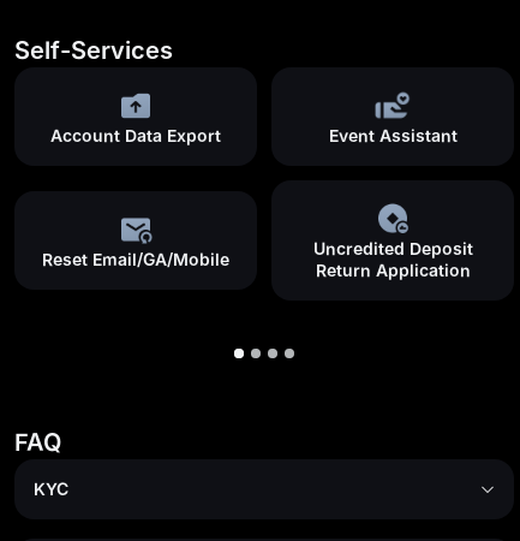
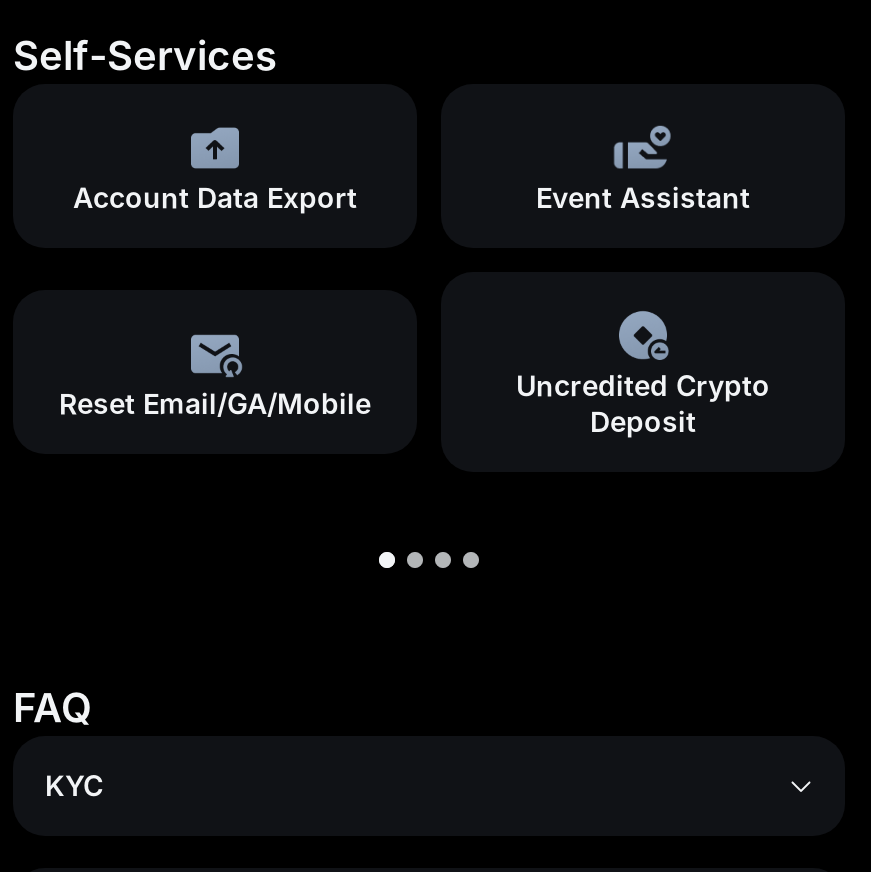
- Uncredited Deposit
- Return Application
+ Uncredited Crypto
+ Deposit
